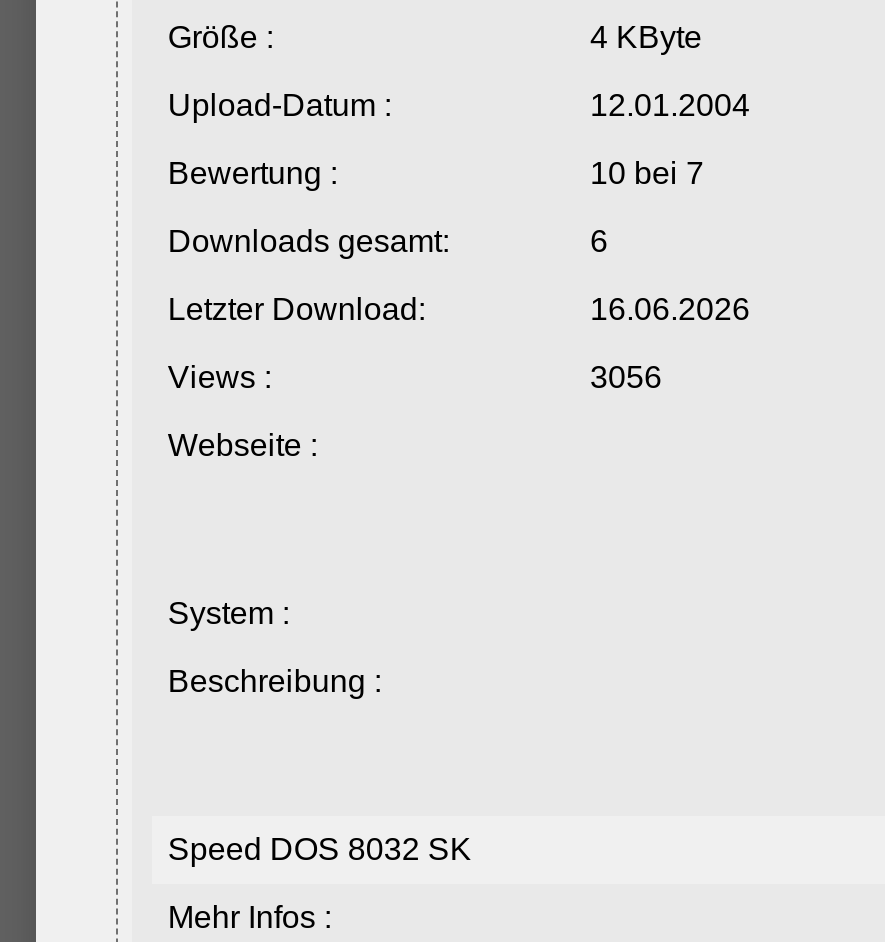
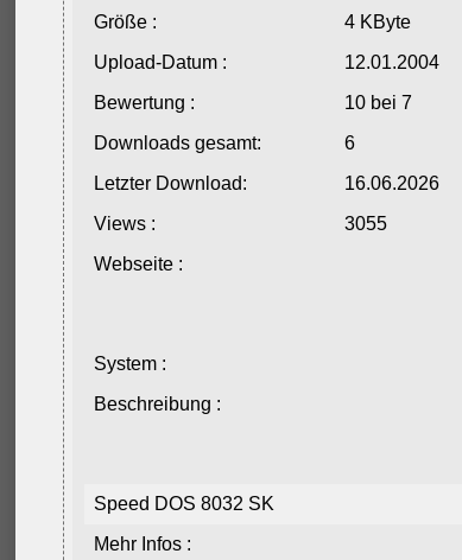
- 3056
+ 3055
